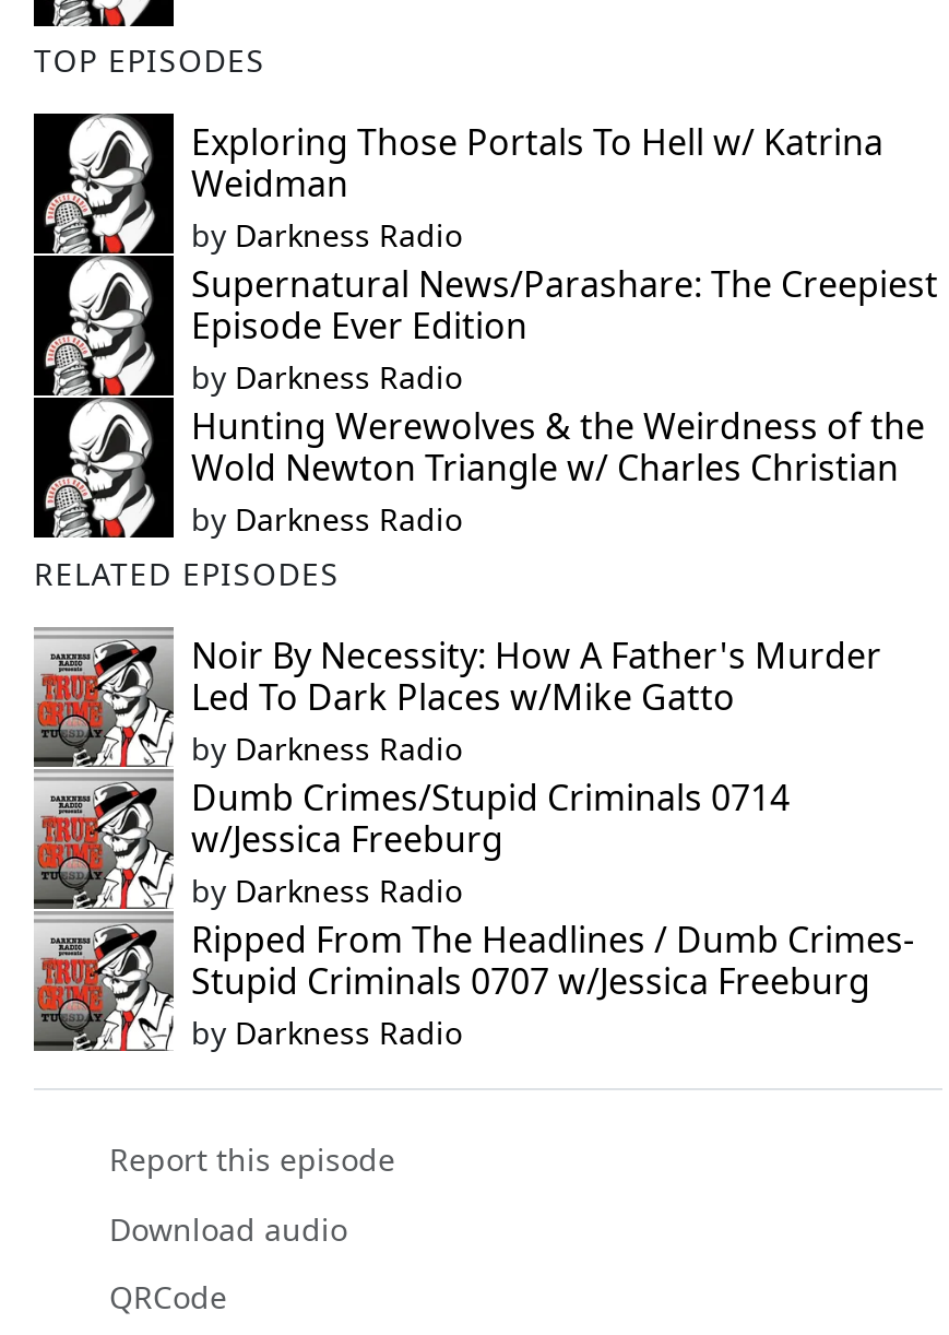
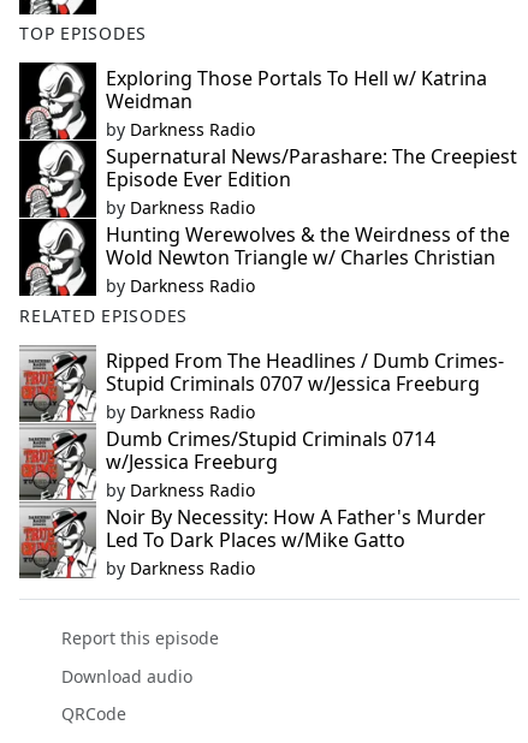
moved down: Noir By Necessity: How A Father's Murder | Led To Dark Places w/Mike Gatto

moved up: Ripped From The Headlines / Dumb Crimes- | Stupid Criminals 0707 w/Jessica Freeburg
